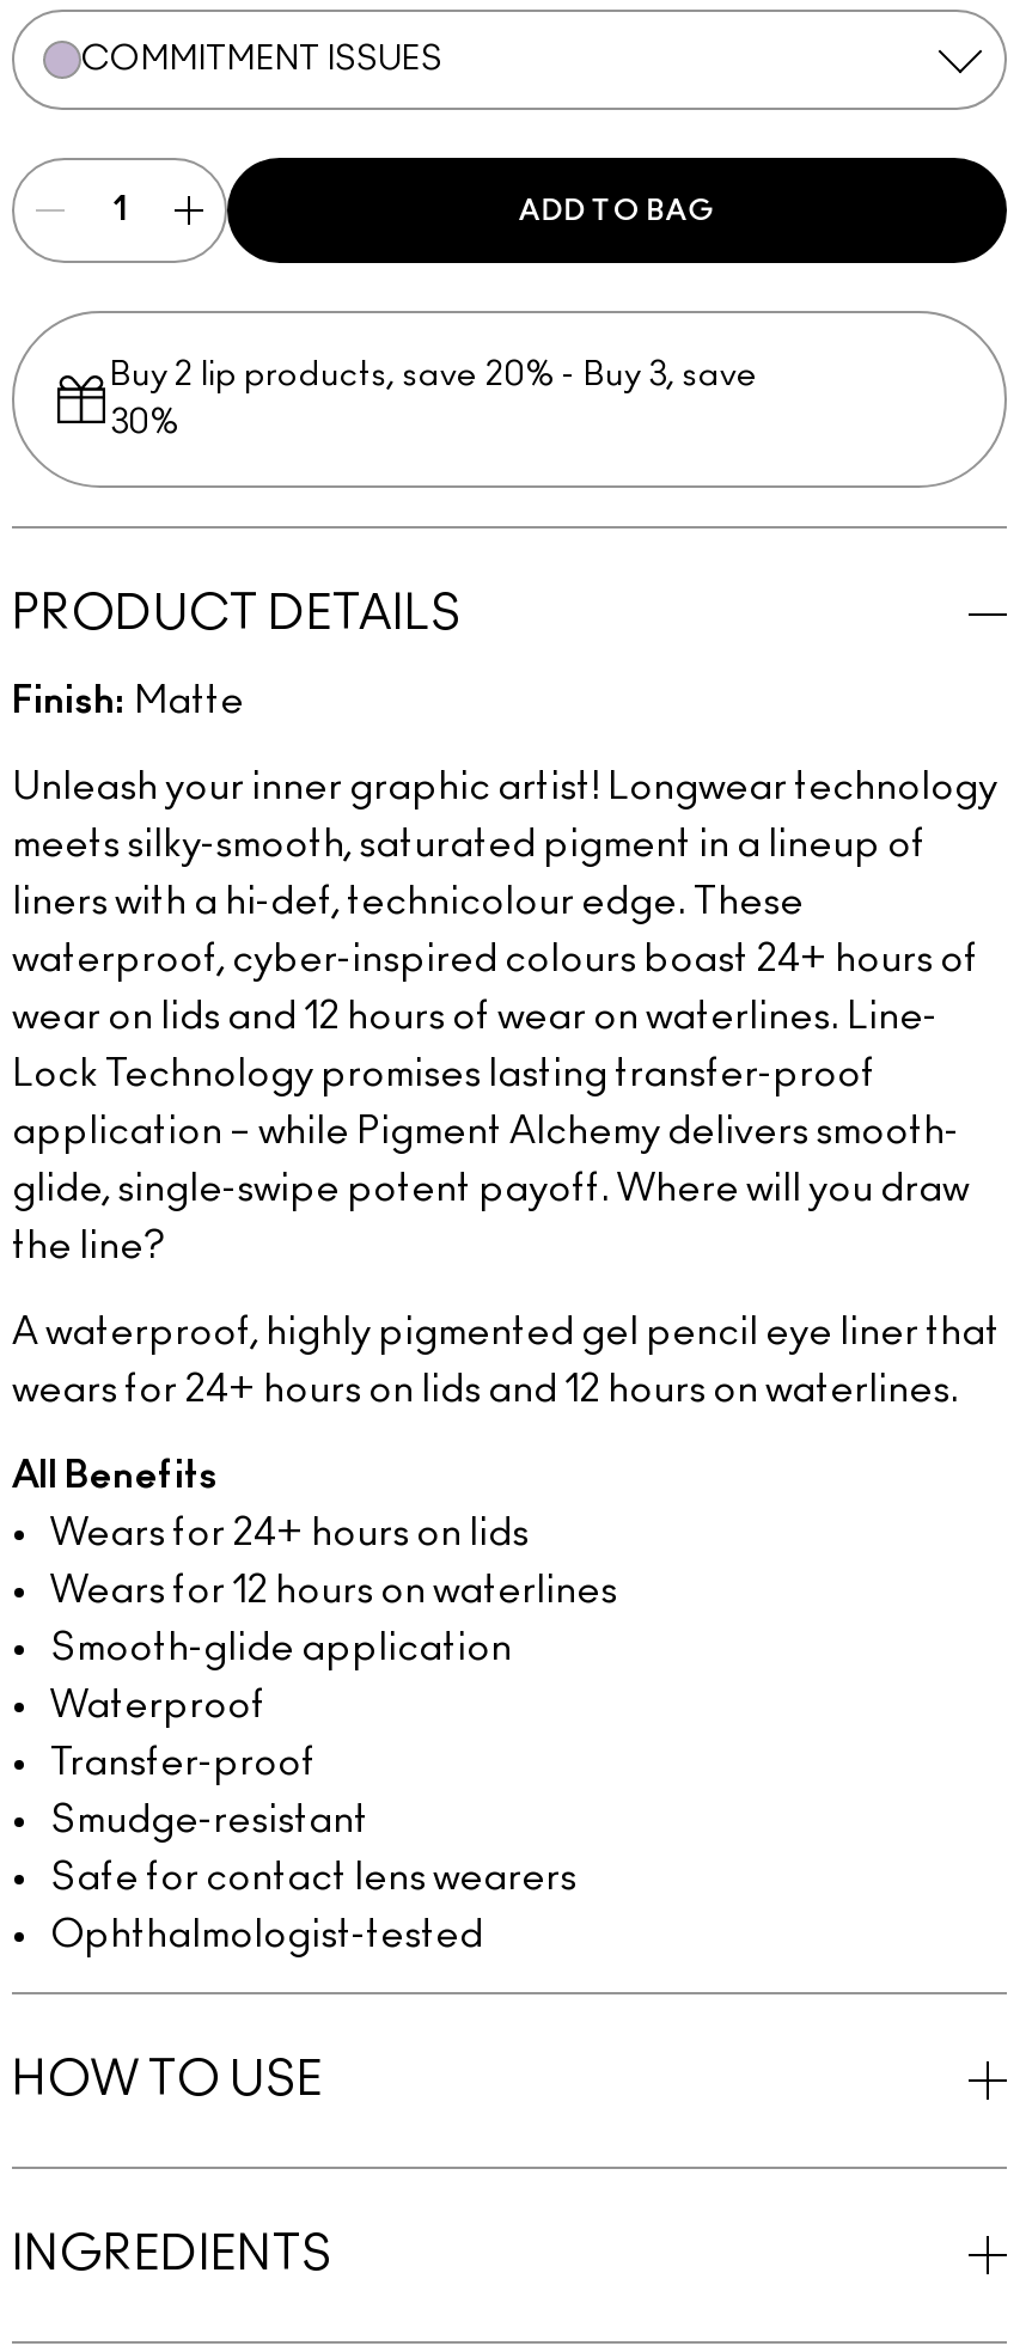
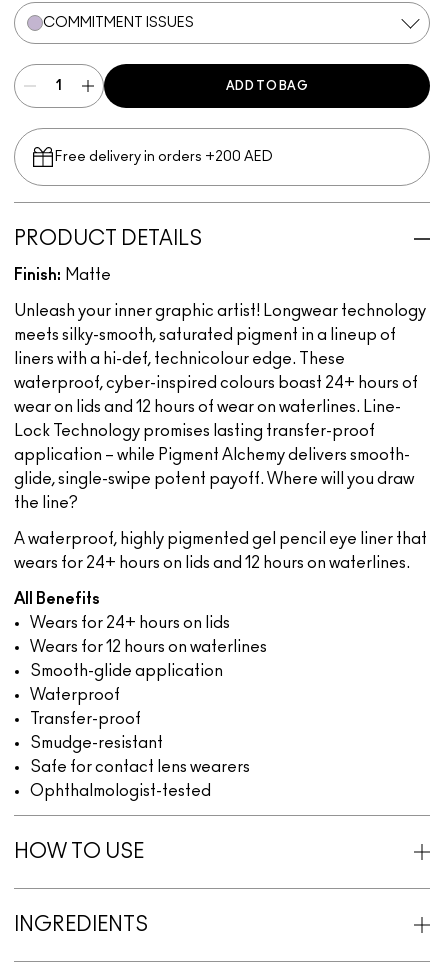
- Buy 2 lip products, save 20% - Buy 3, save
- 30%
+ Free delivery in orders +200 AED
